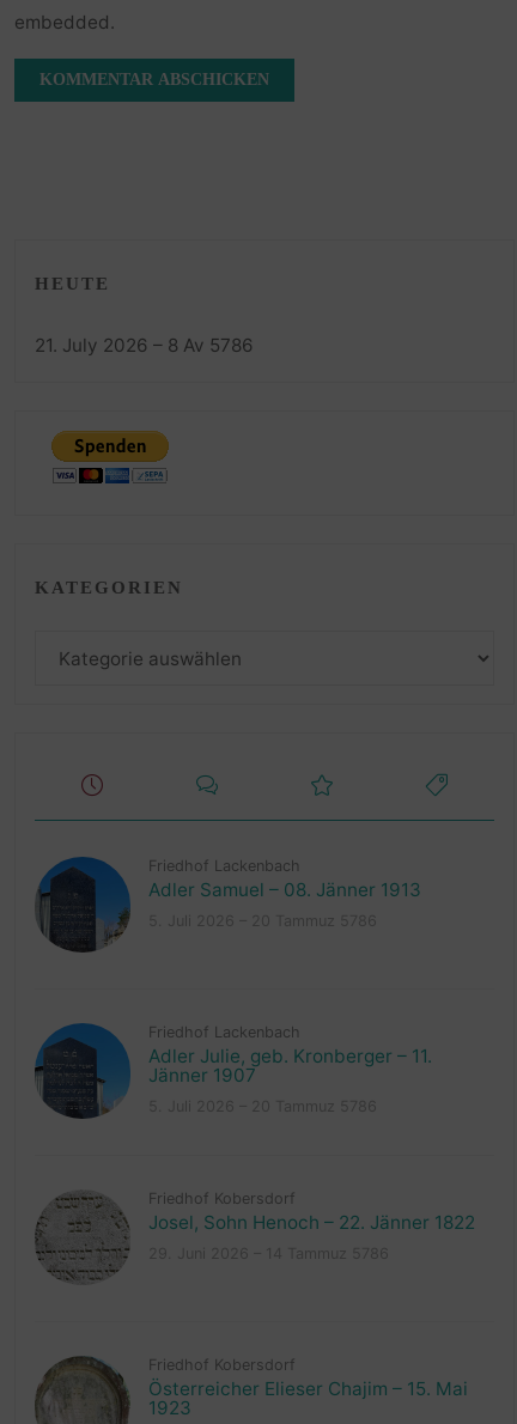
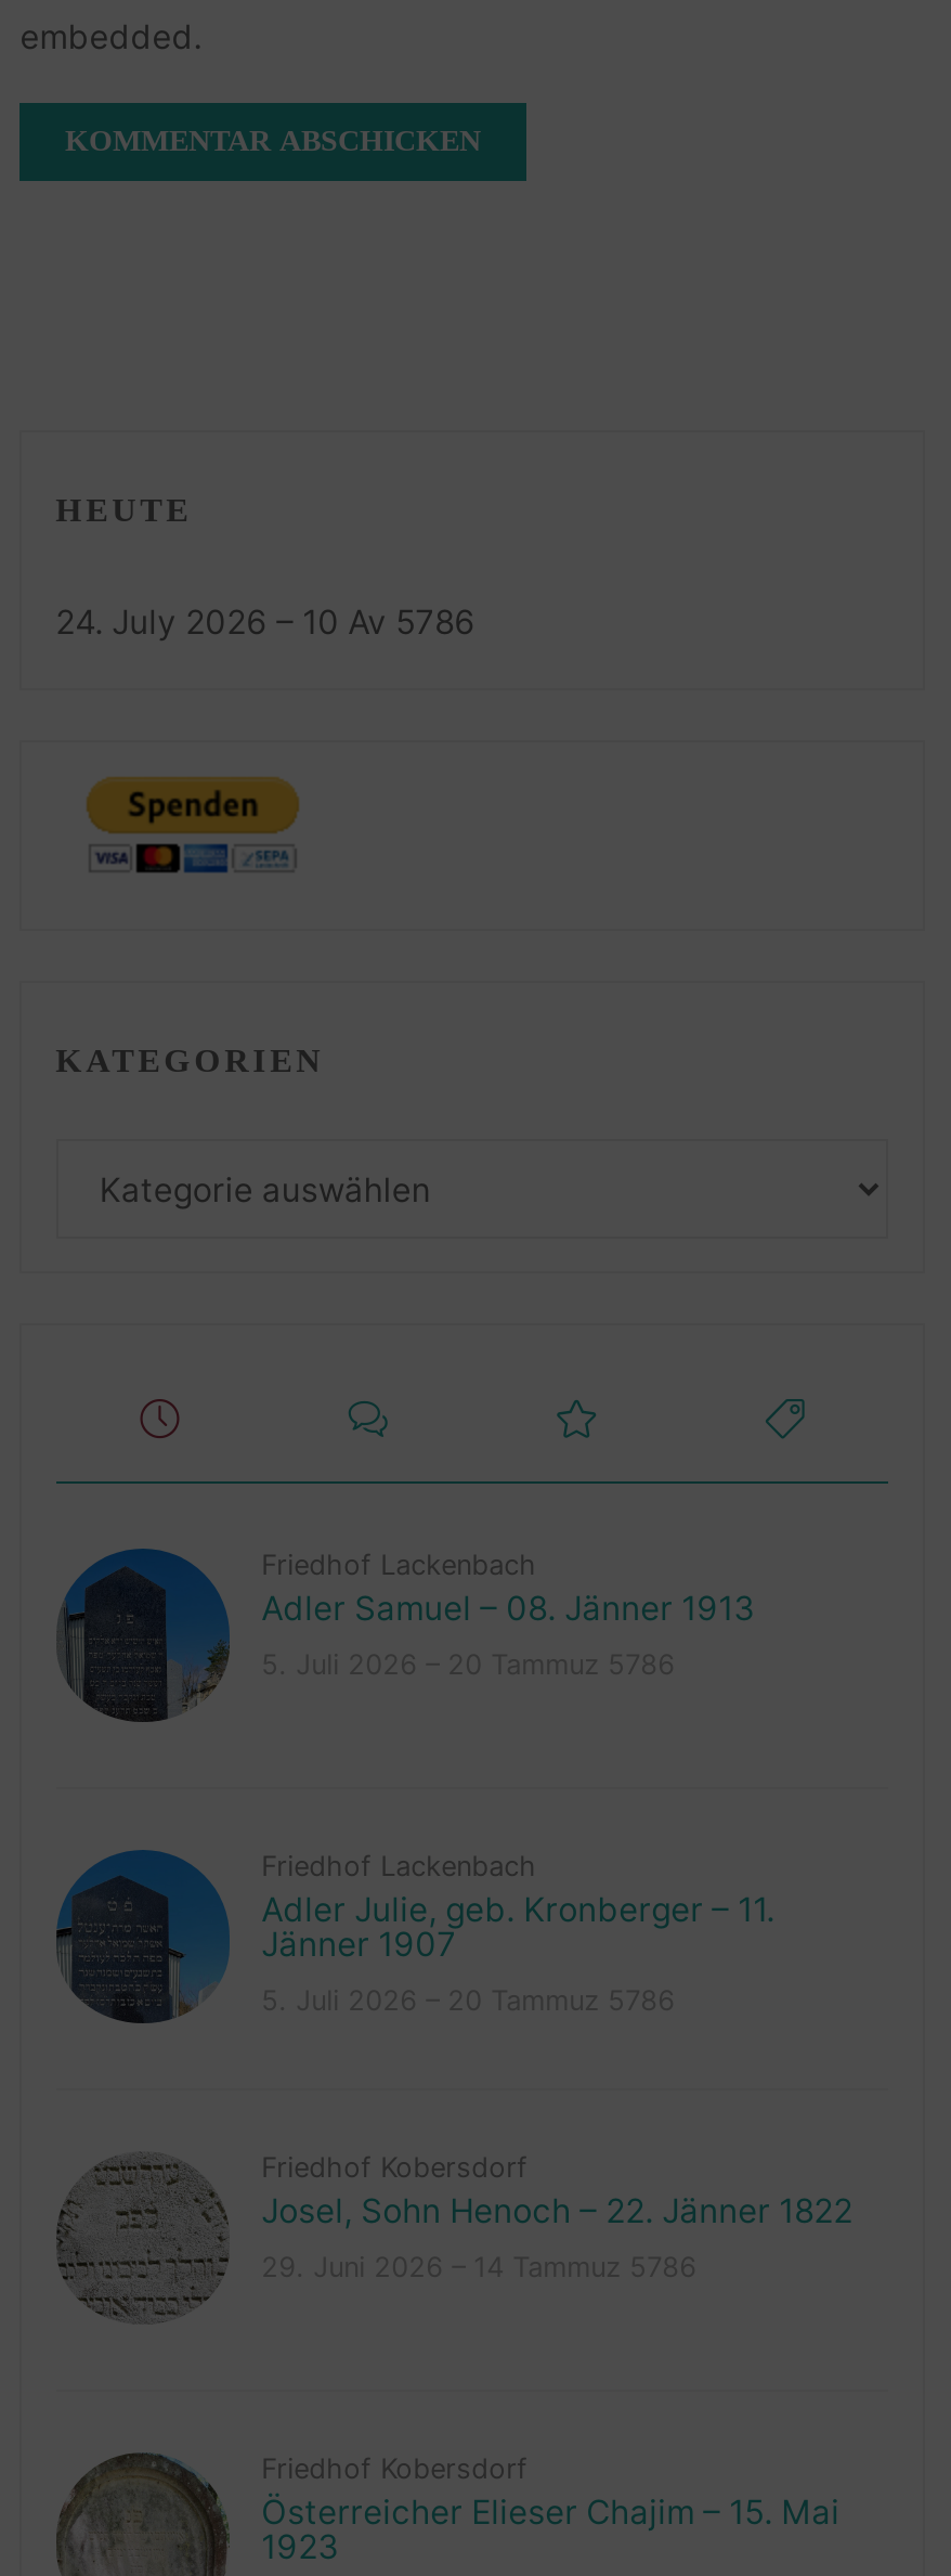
- 21. July 2026 – 8 Av 5786
+ 24. July 2026 – 10 Av 5786
